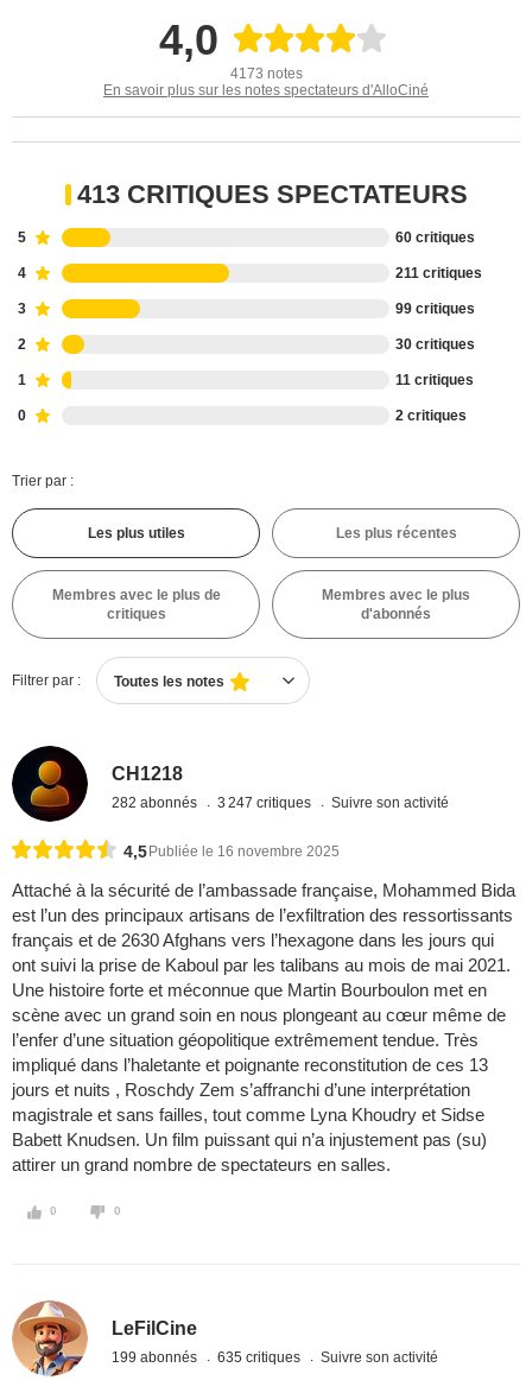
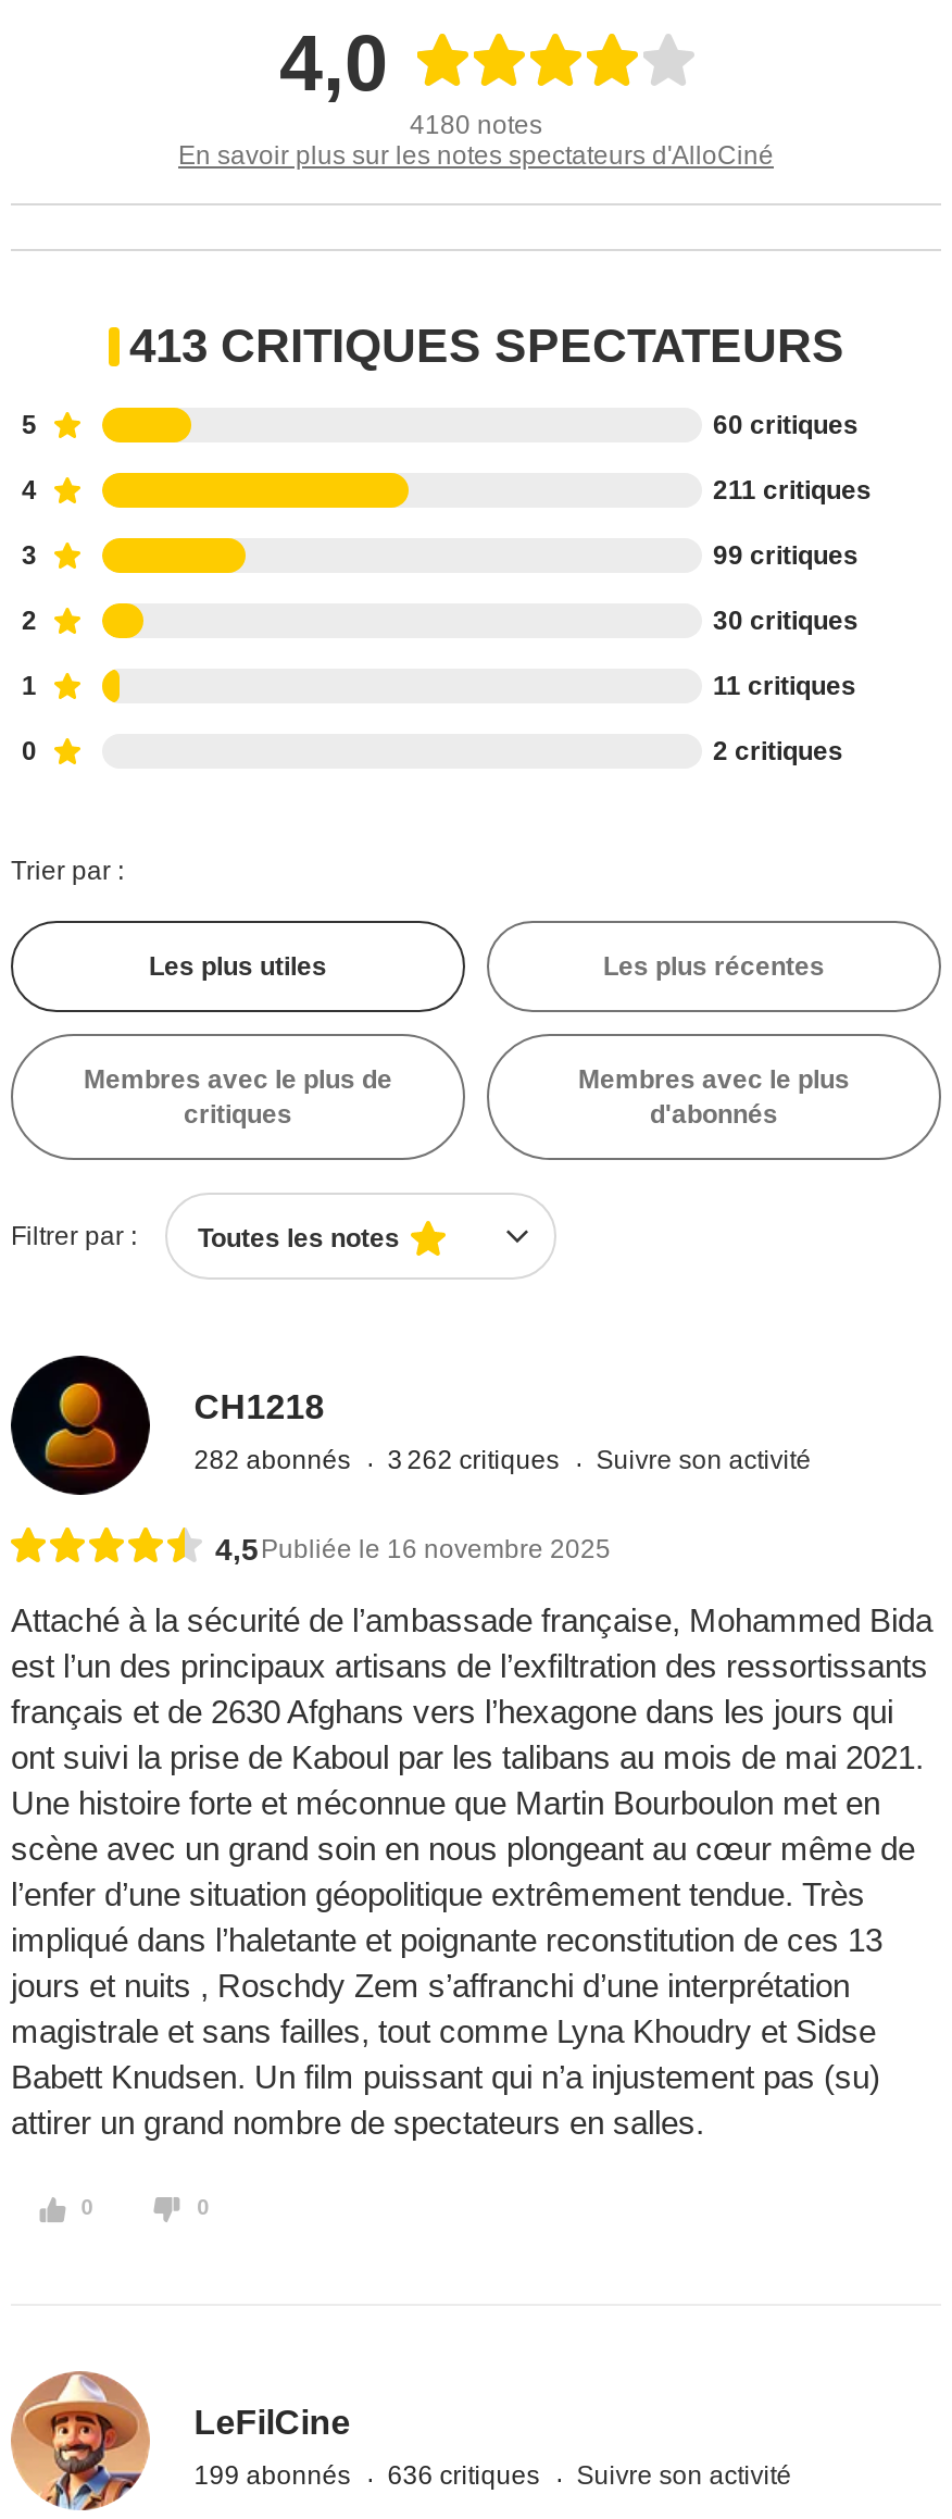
- 4173 notes
+ 4180 notes

- 282 abonnés 3 247 critiques Suivre son activité
+ 282 abonnés 3 262 critiques Suivre son activité

- 199 abonnés 635 critiques Suivre son activité
+ 199 abonnés 636 critiques Suivre son activité
